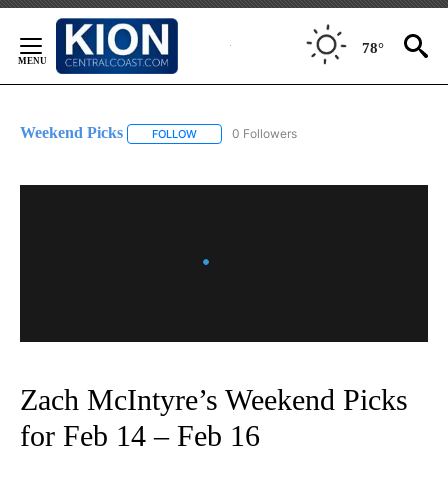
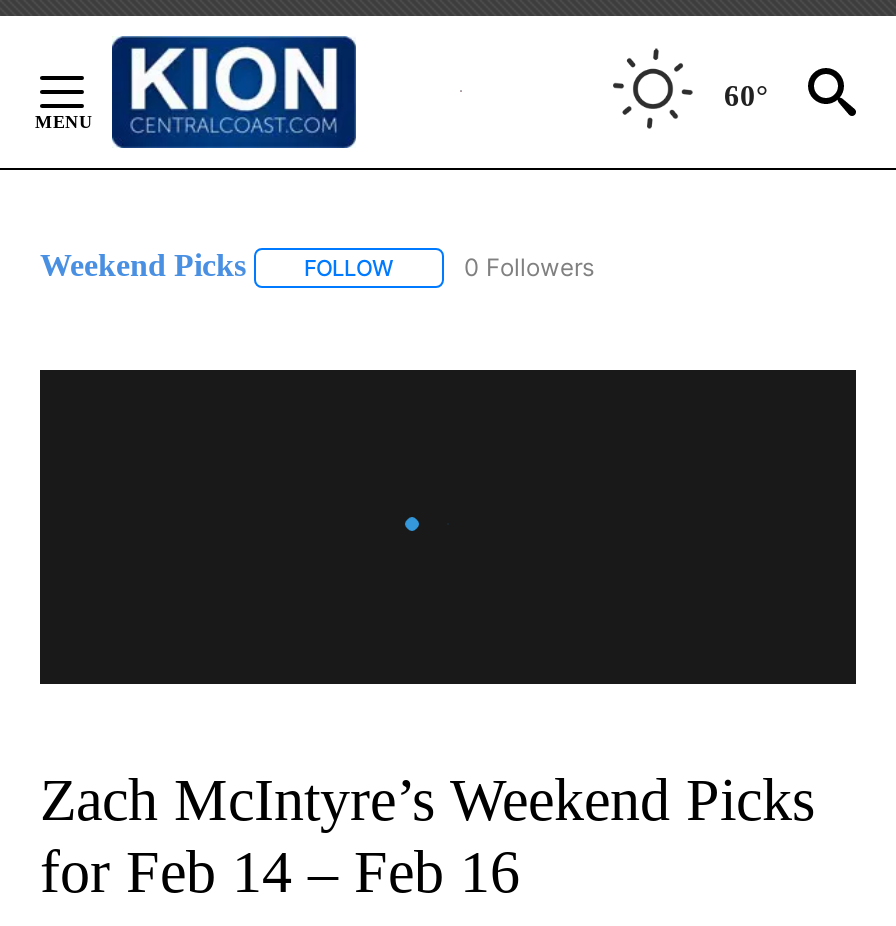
- 78°
+ 60°
